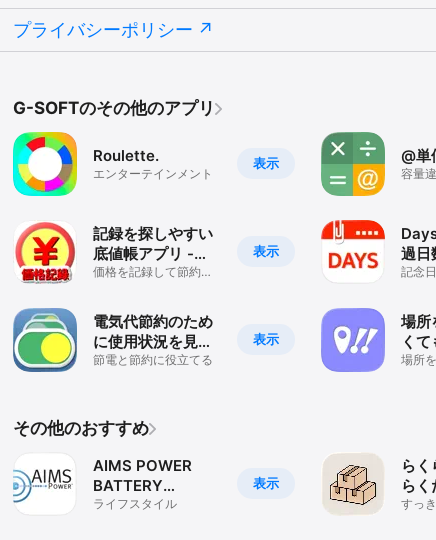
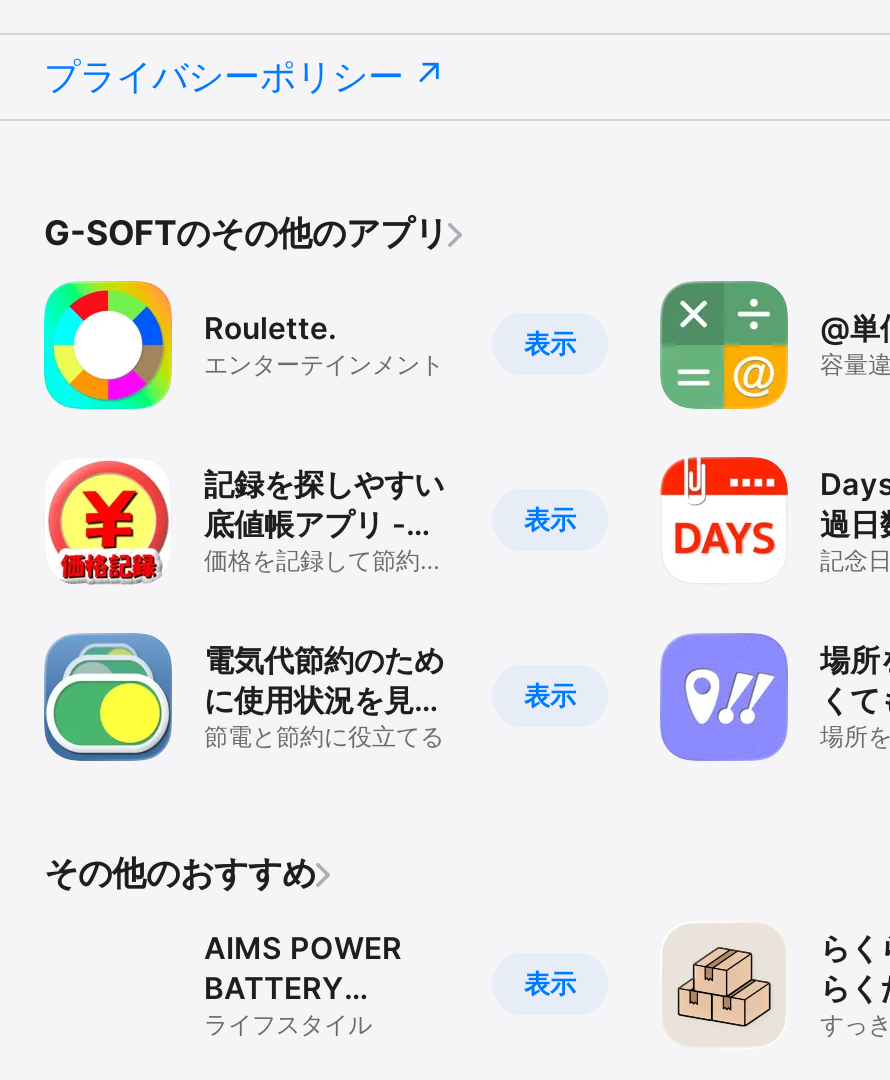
- [image]
